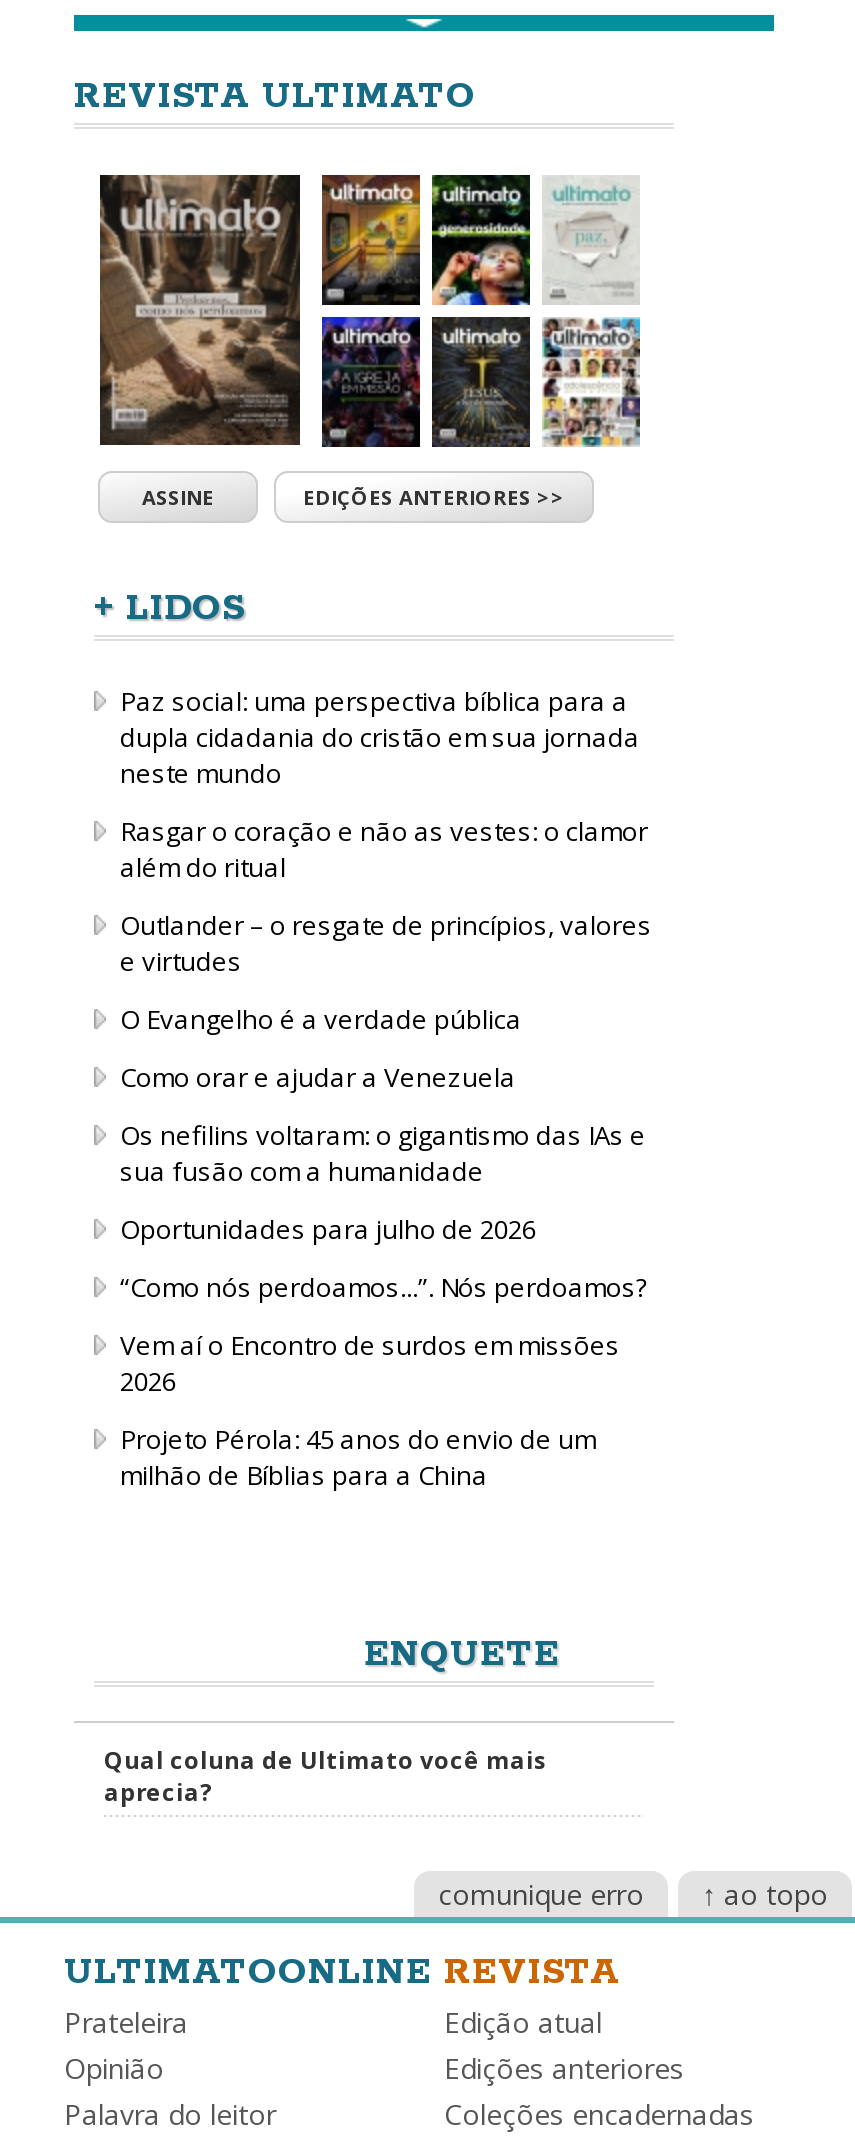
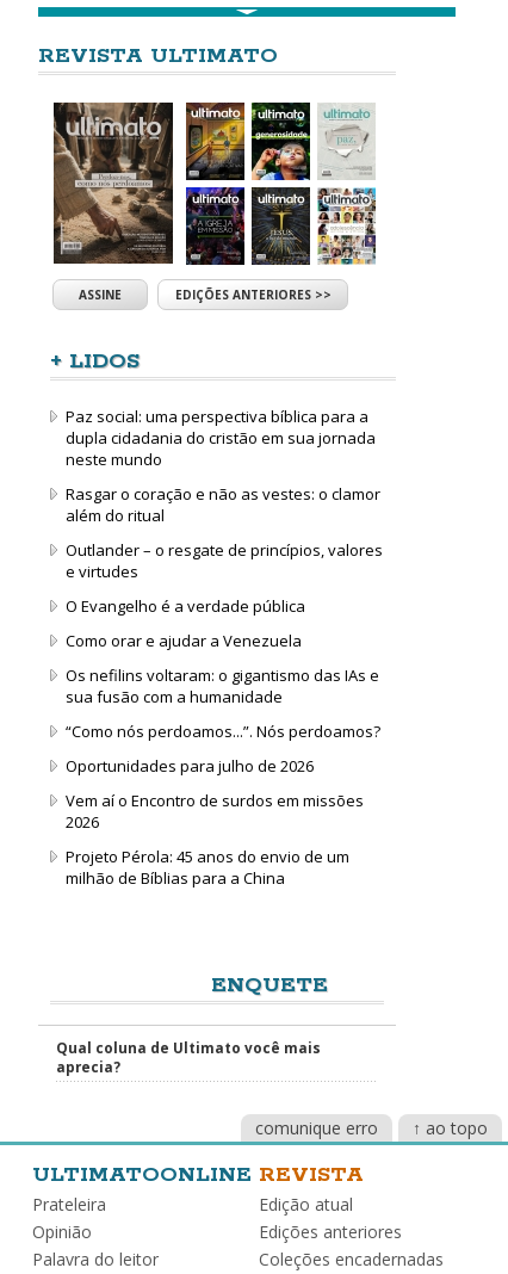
moved down: Oportunidades para julho de 2026

moved up: “Como nós perdoamos...”. Nós perdoamos?
